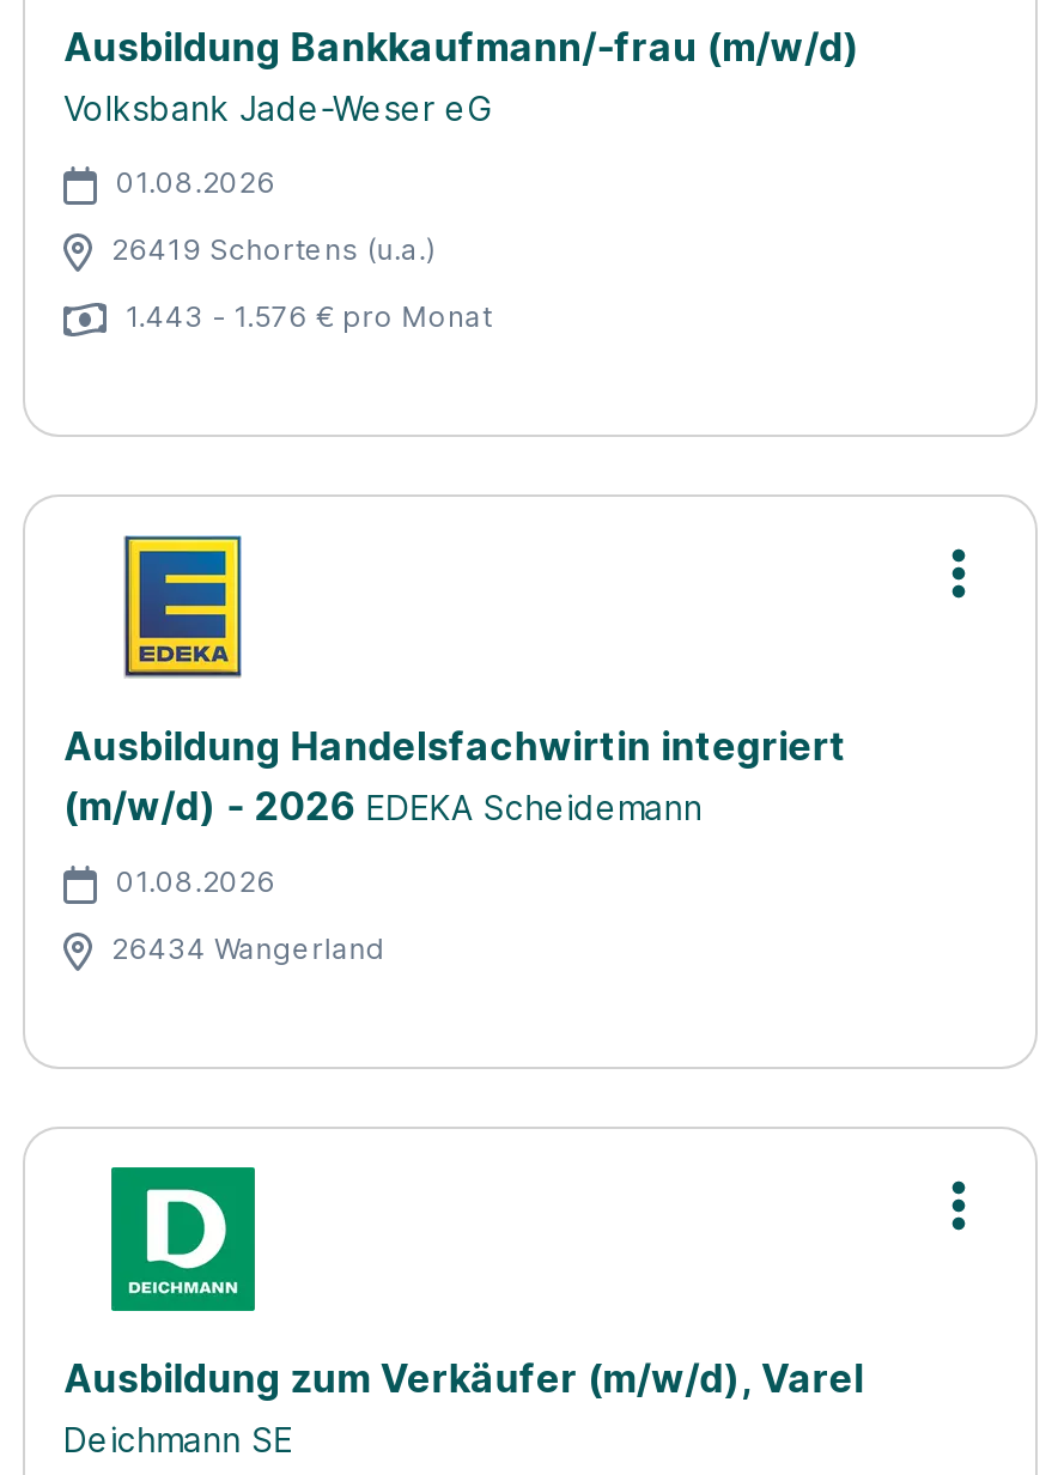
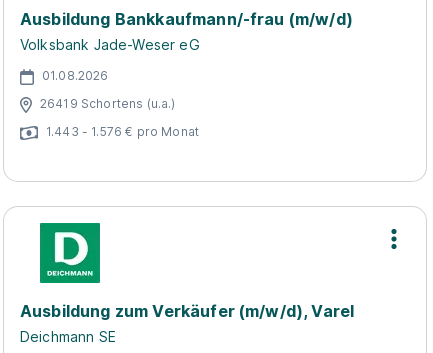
- [image]
- Ausbildung Handelsfachwirtin integriert
- (m/w/d) - 2026 EDEKA Scheidemann
- 01.08.2026
- 26434 Wangerland
